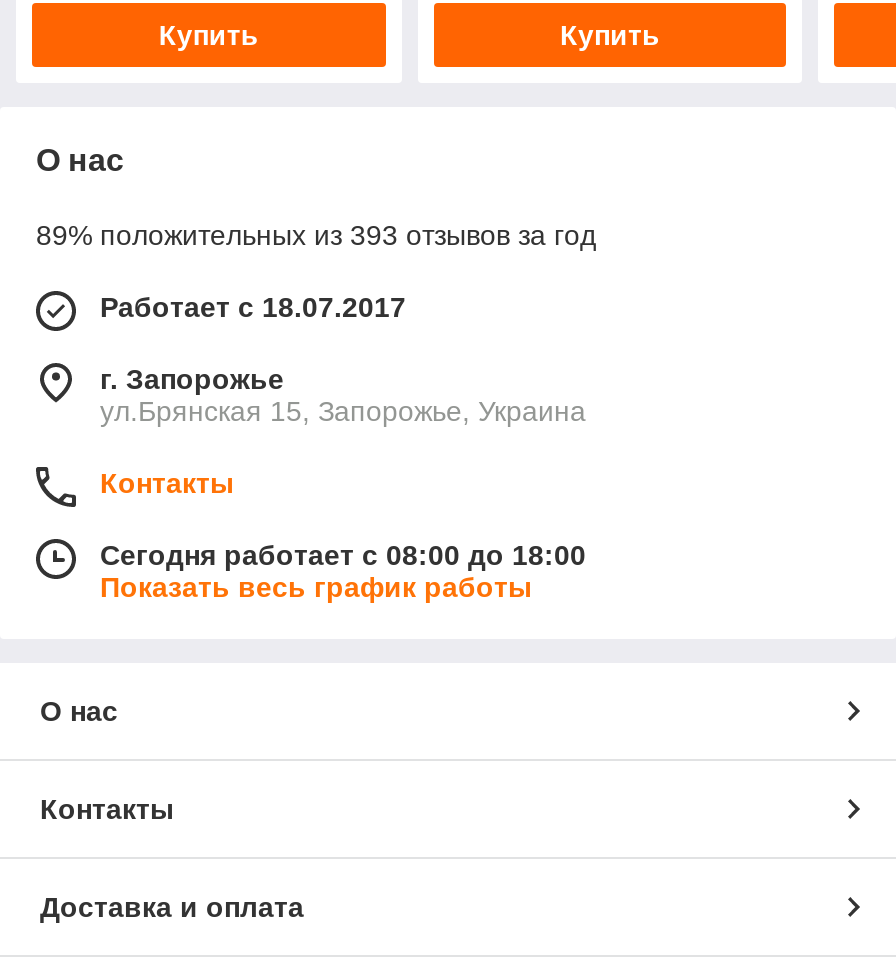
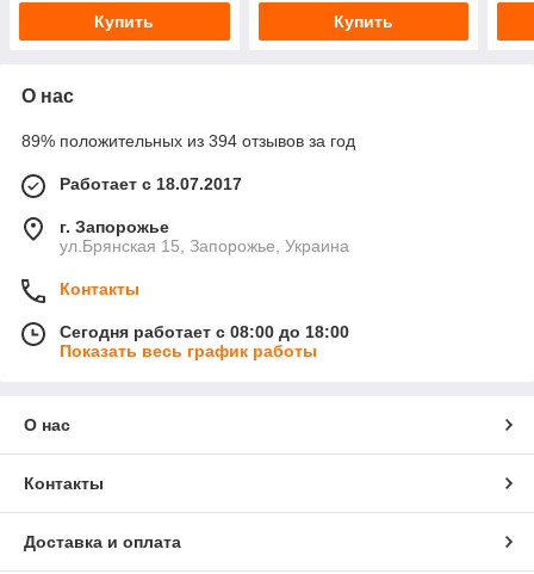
- 89% положительных из 393 отзывов за год
+ 89% положительных из 394 отзывов за год
